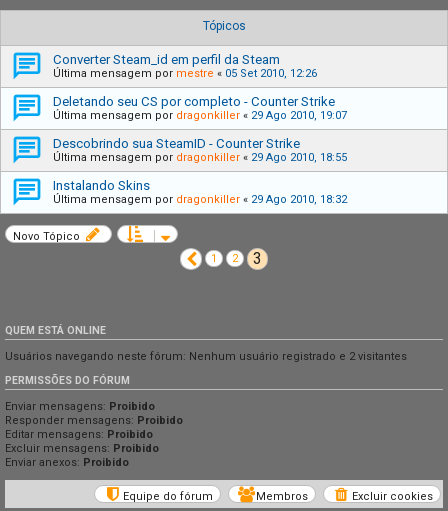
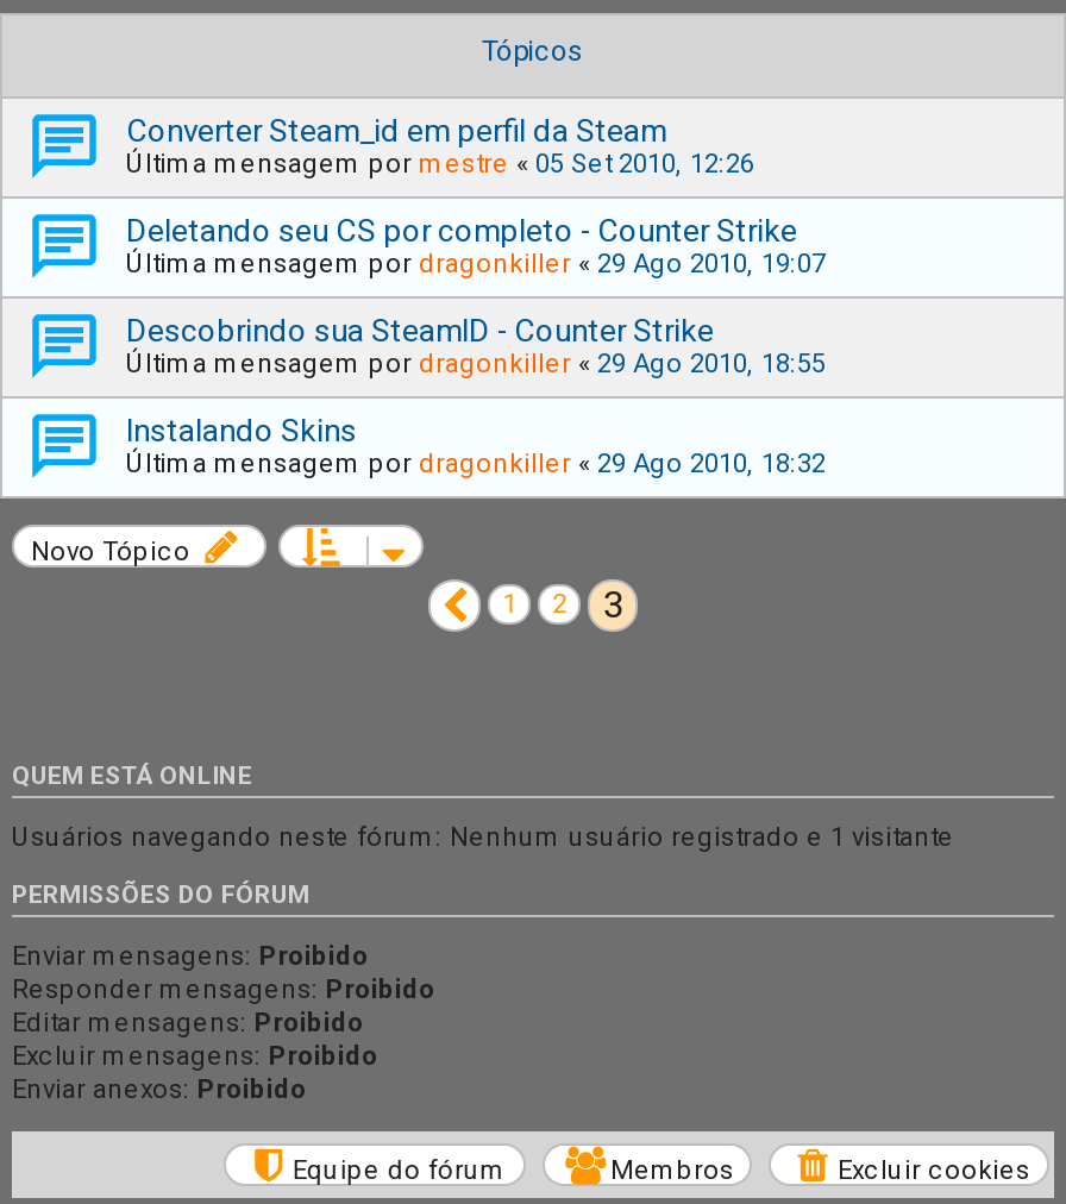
- Usuários navegando neste fórum: Nenhum usuário registrado e 2 visitantes
+ Usuários navegando neste fórum: Nenhum usuário registrado e 1 visitante
